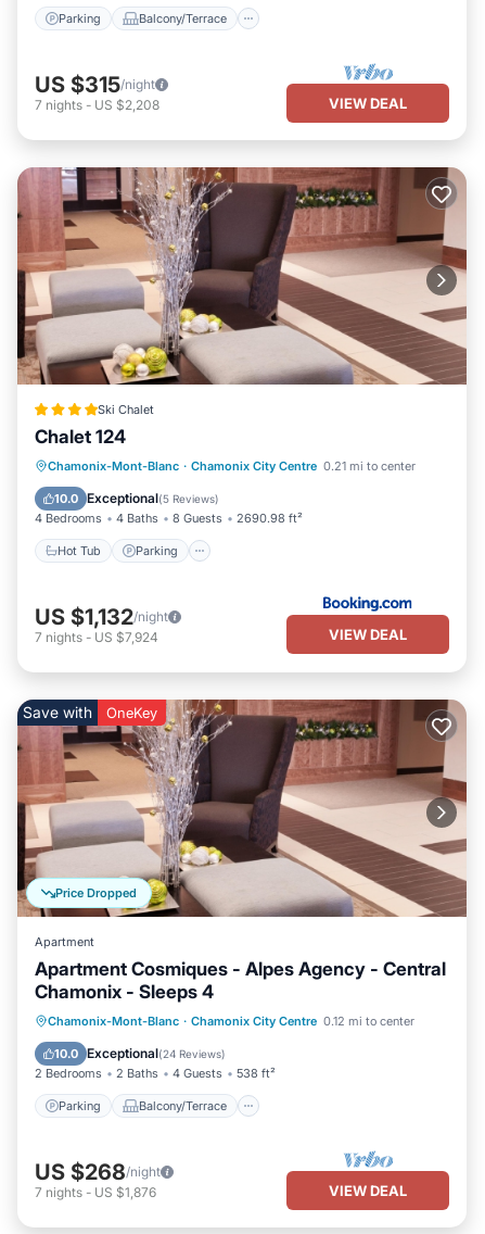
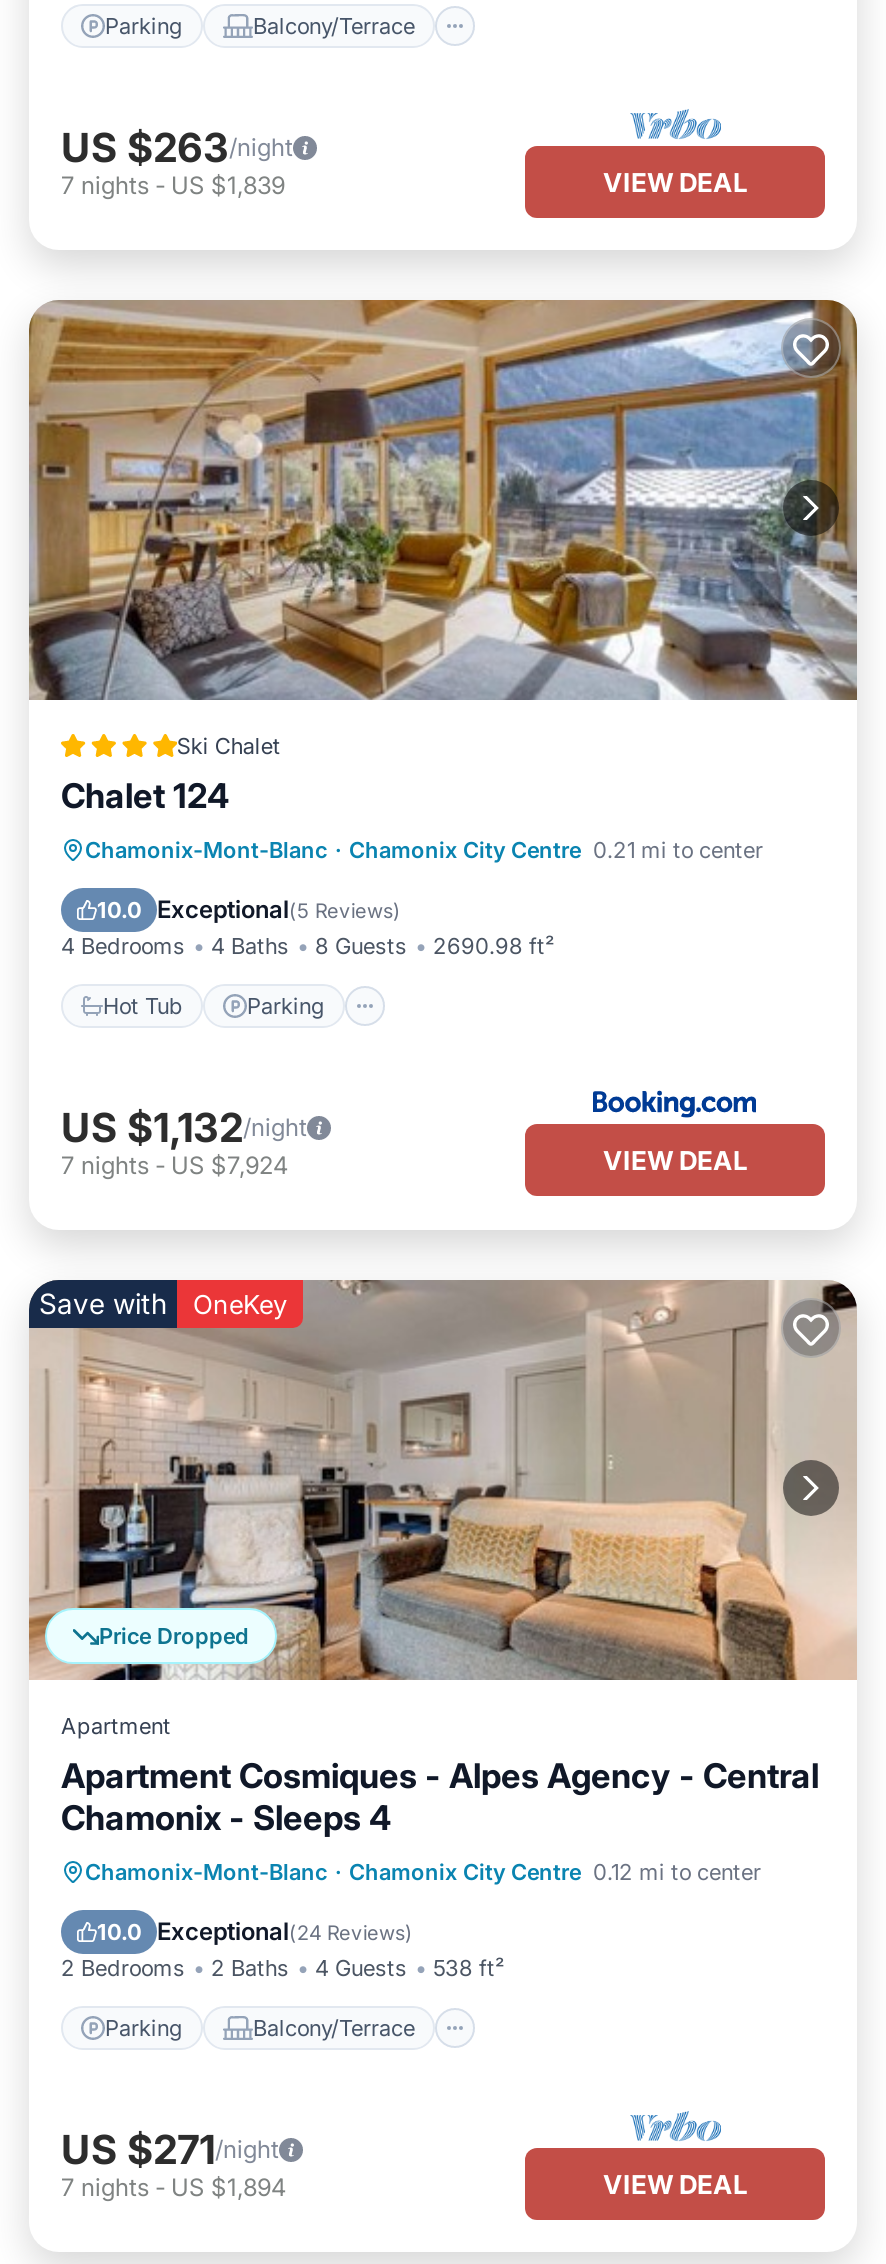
- US $315/night
+ US $263/night

- 7 nights - US $2,208
+ 7 nights - US $1,839

- [image]
+ [image]

- [image]
+ [image]

- US $268/night
+ US $271/night

- 7 nights - US $1,876
+ 7 nights - US $1,894
